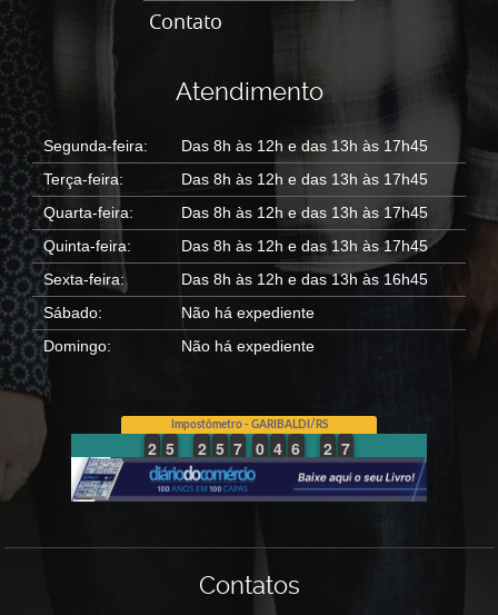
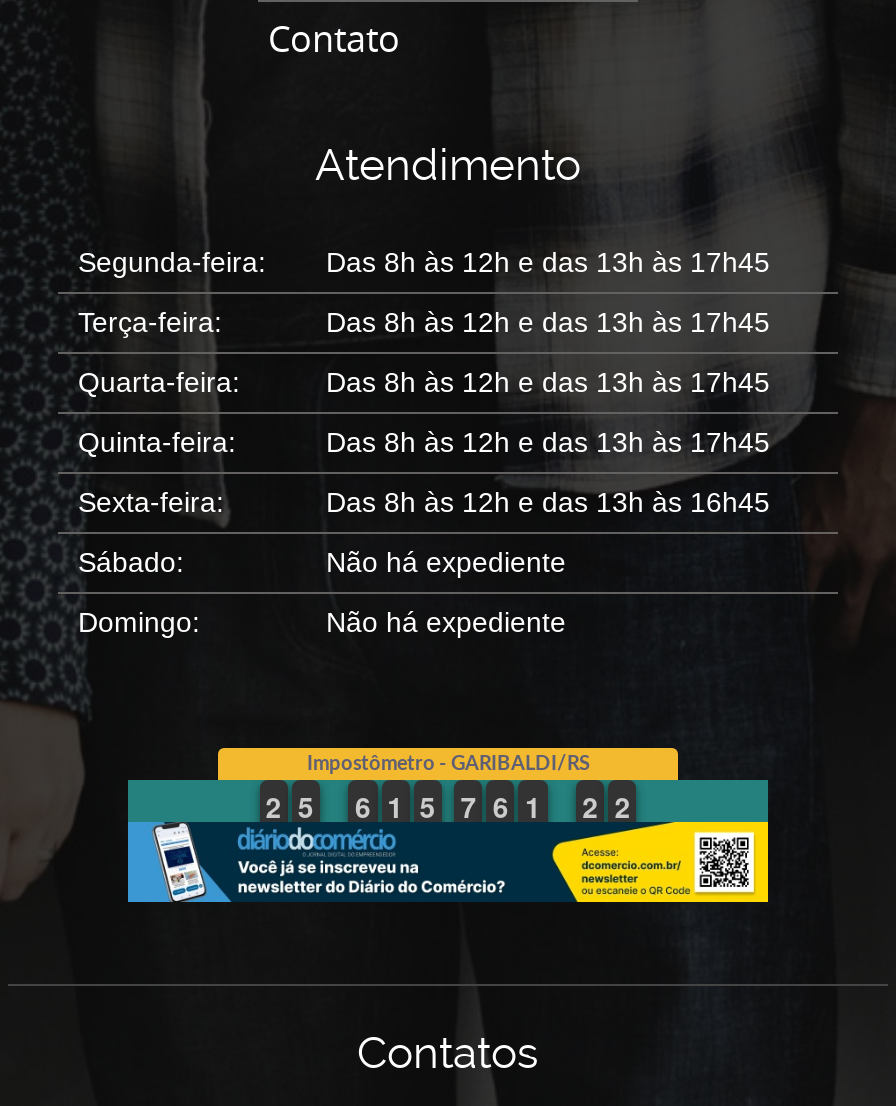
- [image]
+ [image]
